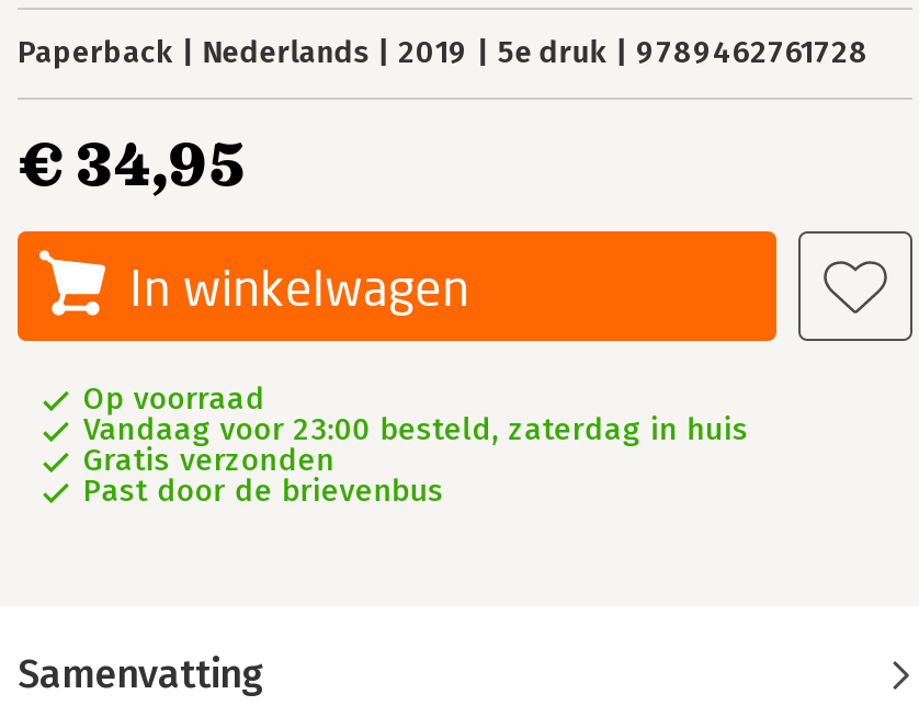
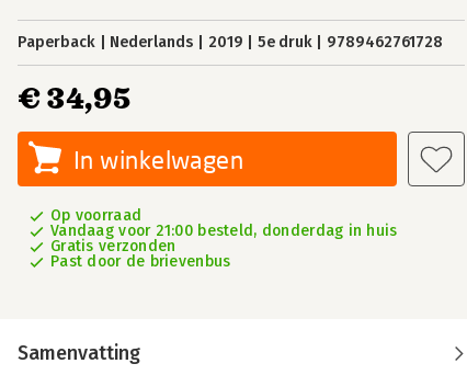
- Vandaag voor 23:00 besteld, zaterdag in huis
+ Vandaag voor 21:00 besteld, donderdag in huis
